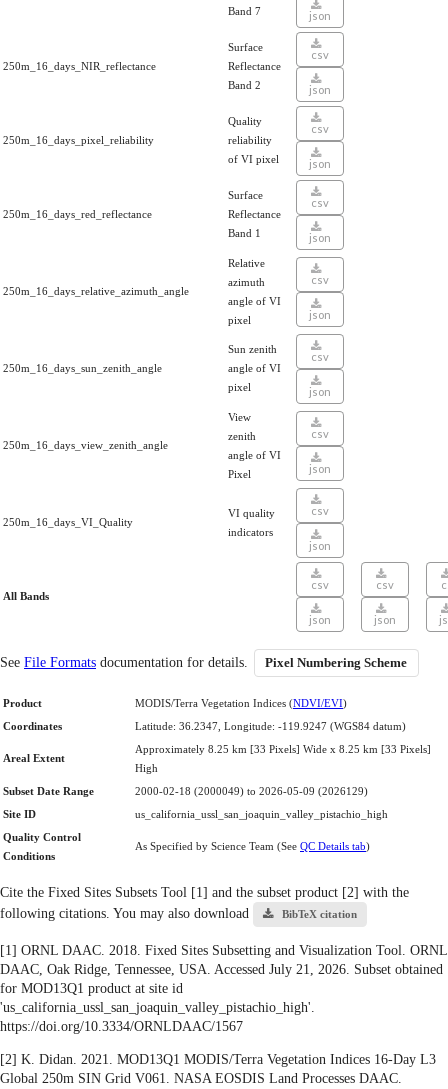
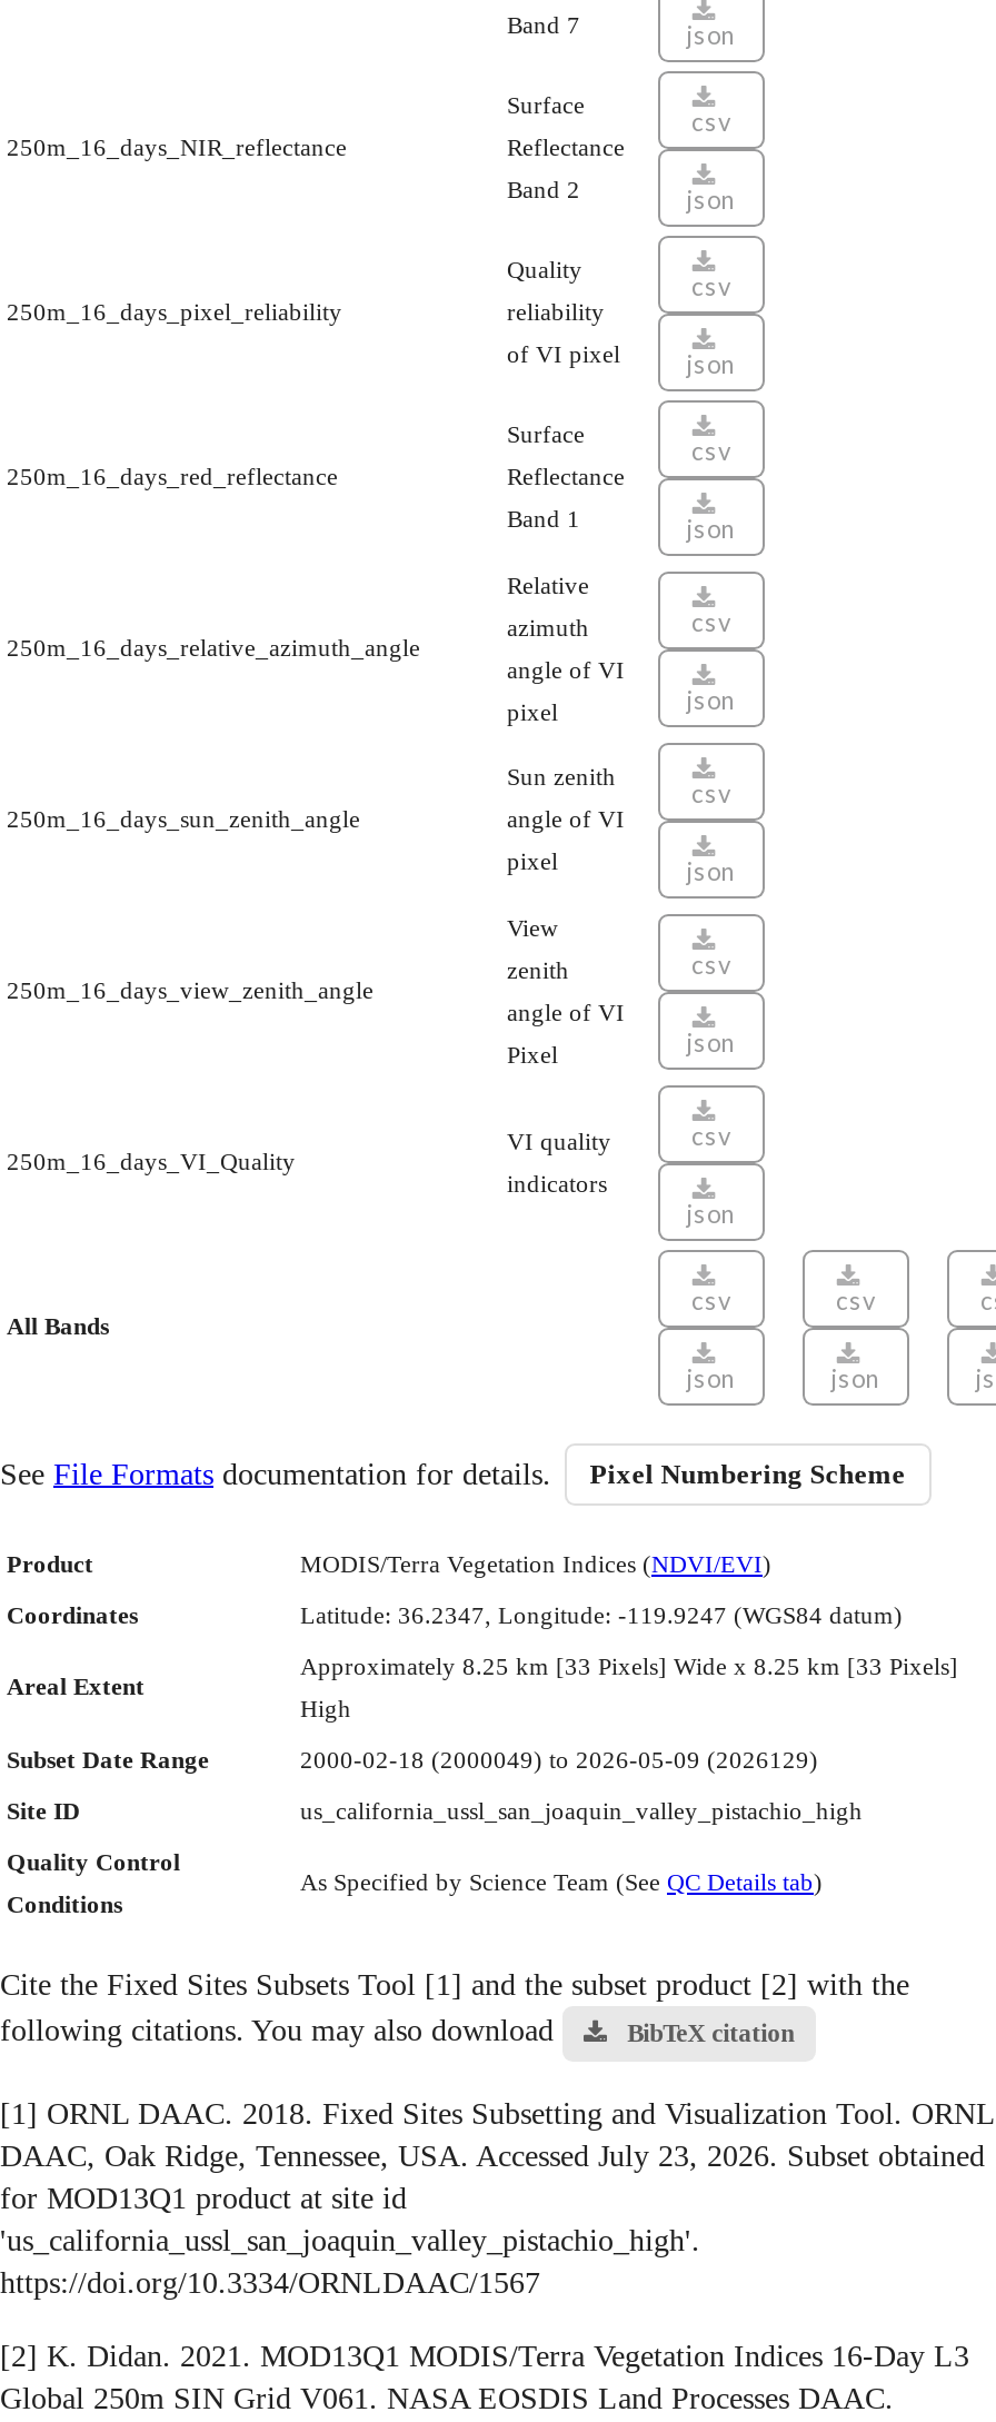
- DAAC, Oak Ridge, Tennessee, USA. Accessed July 21, 2026. Subset obtained
+ DAAC, Oak Ridge, Tennessee, USA. Accessed July 23, 2026. Subset obtained
